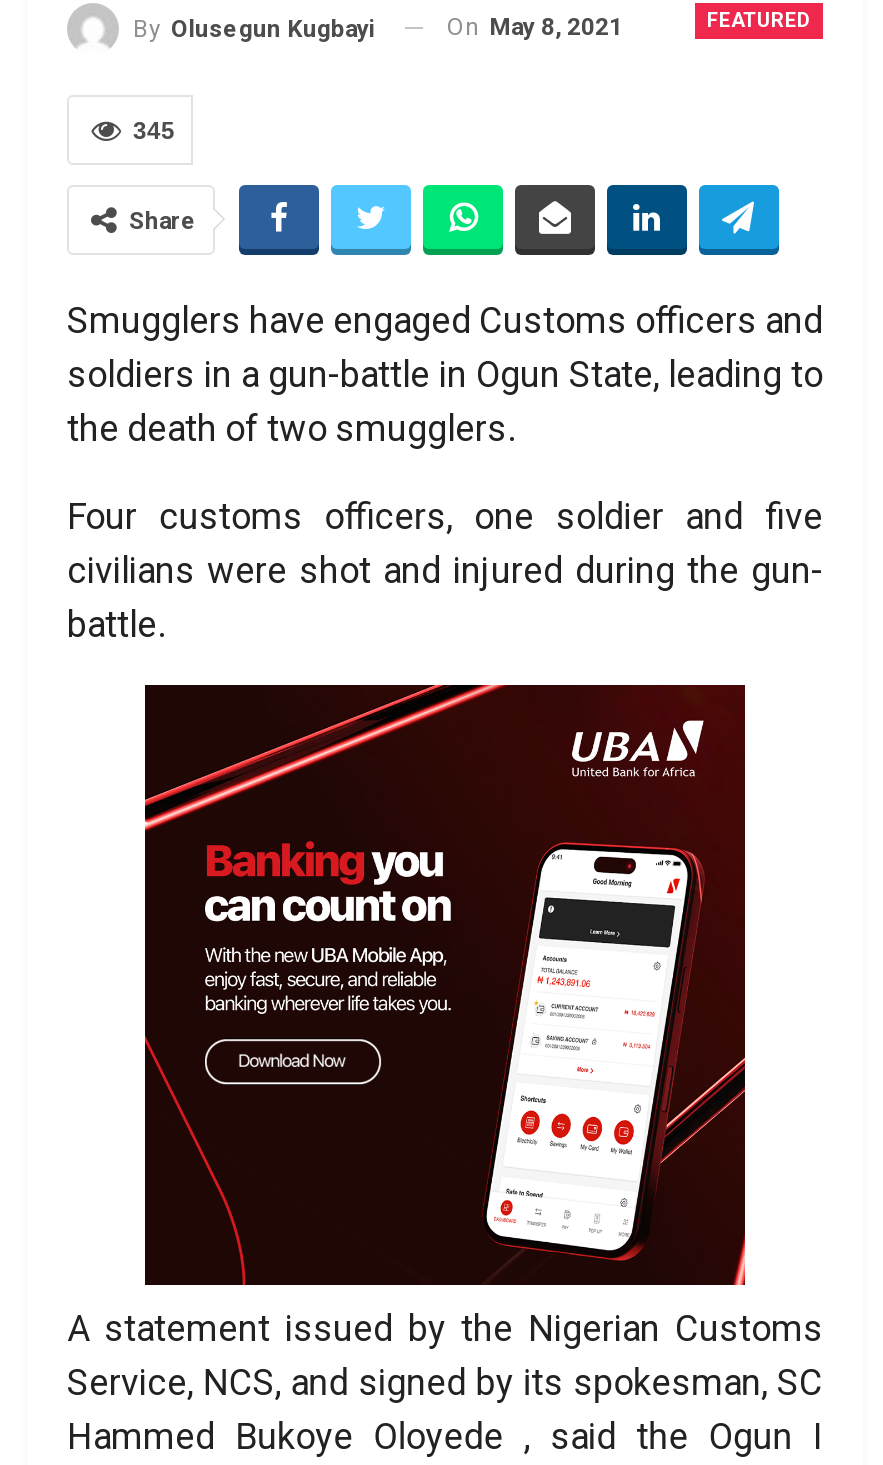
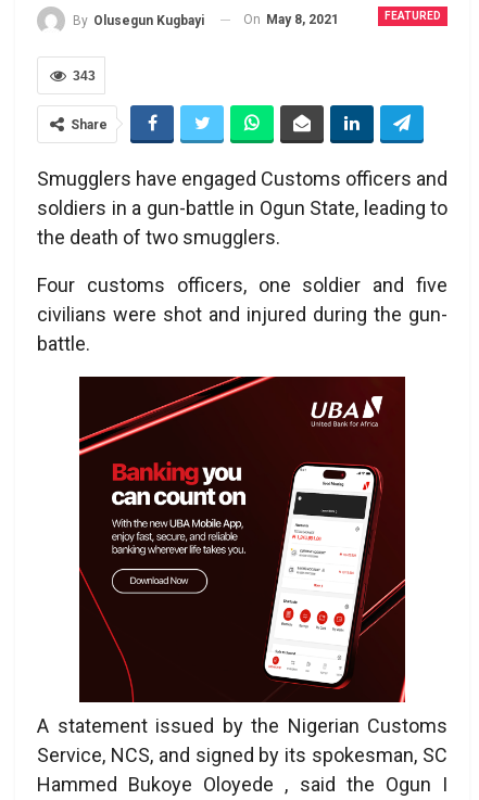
- 345
+ 343
